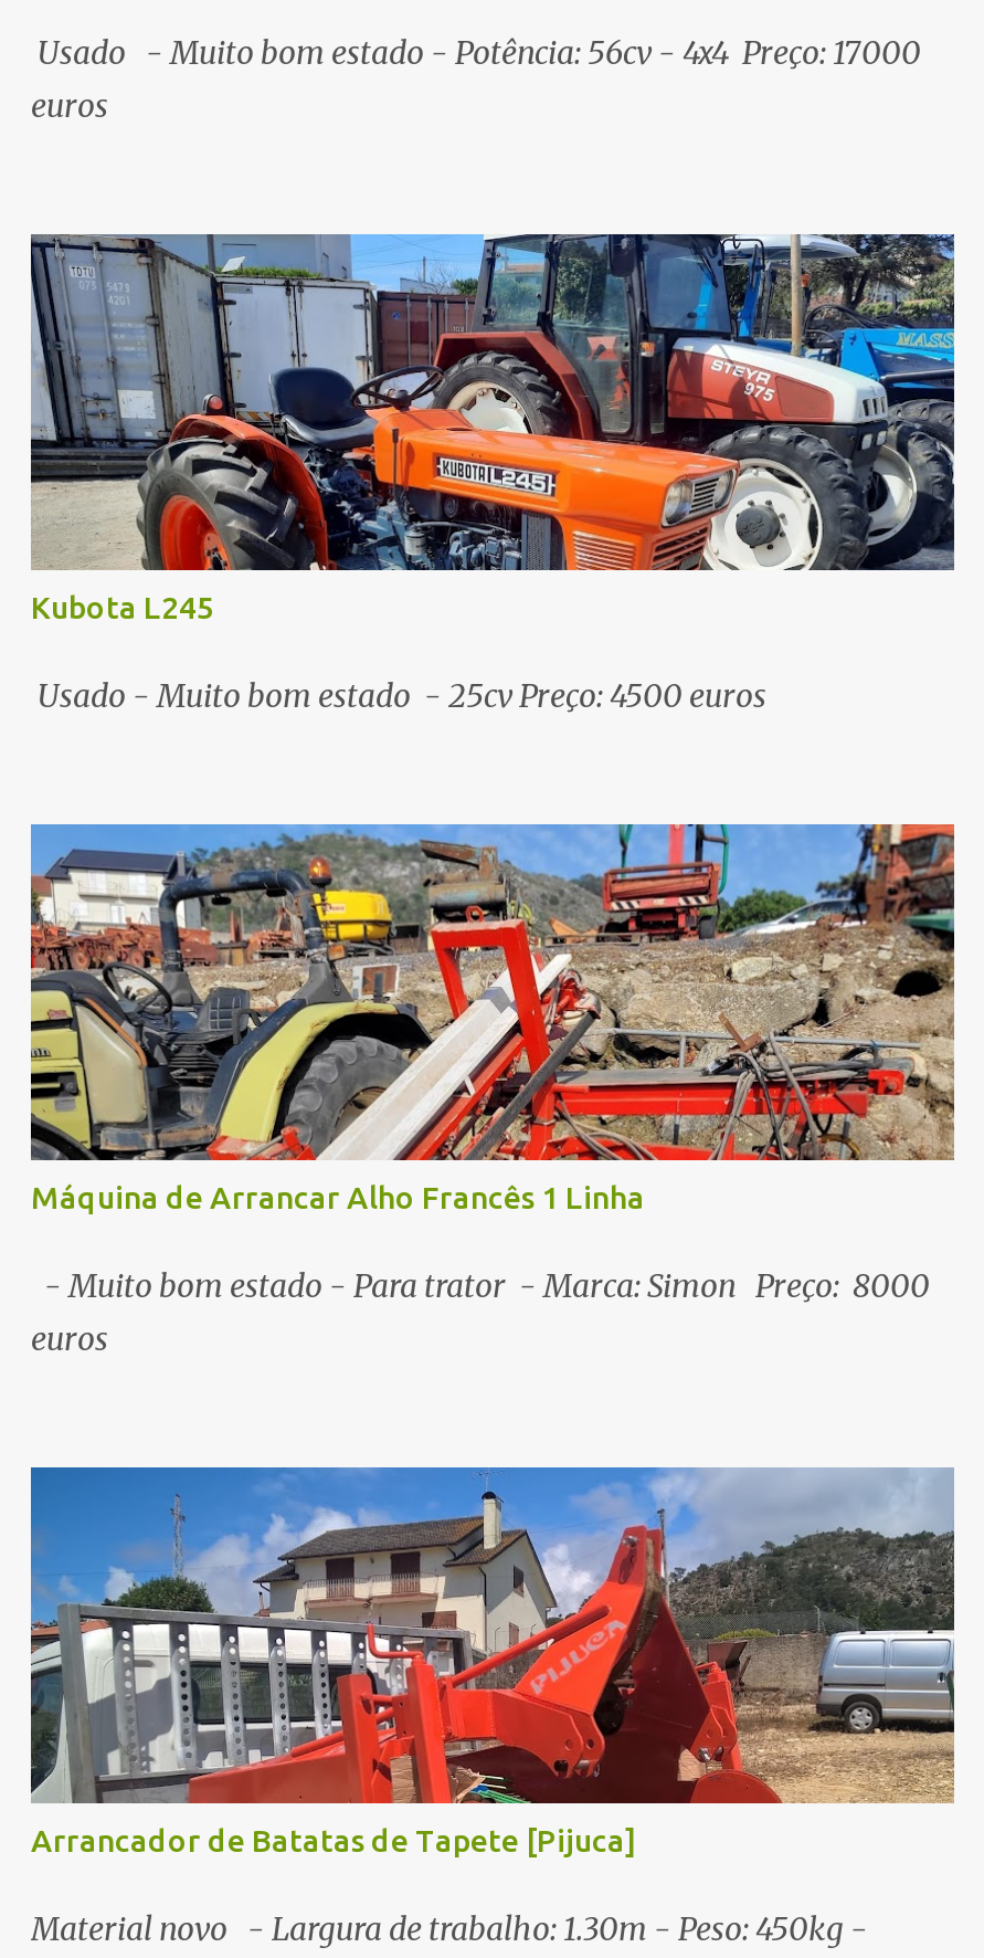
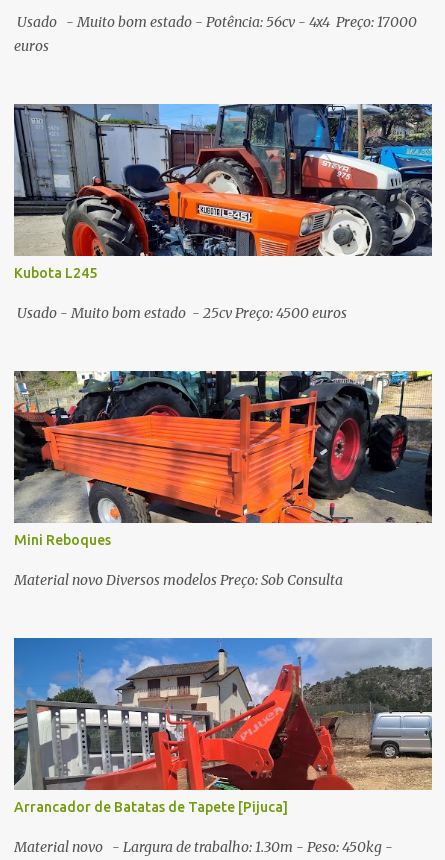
- [image]
- Máquina de Arrancar Alho Francês 1 Linha
+ [image]
+ Mini Reboques

- - Muito bom estado - Para trator - Marca: Simon Preço: 8000
- euros
+ Material novo Diversos modelos Preço: Sob Consulta
